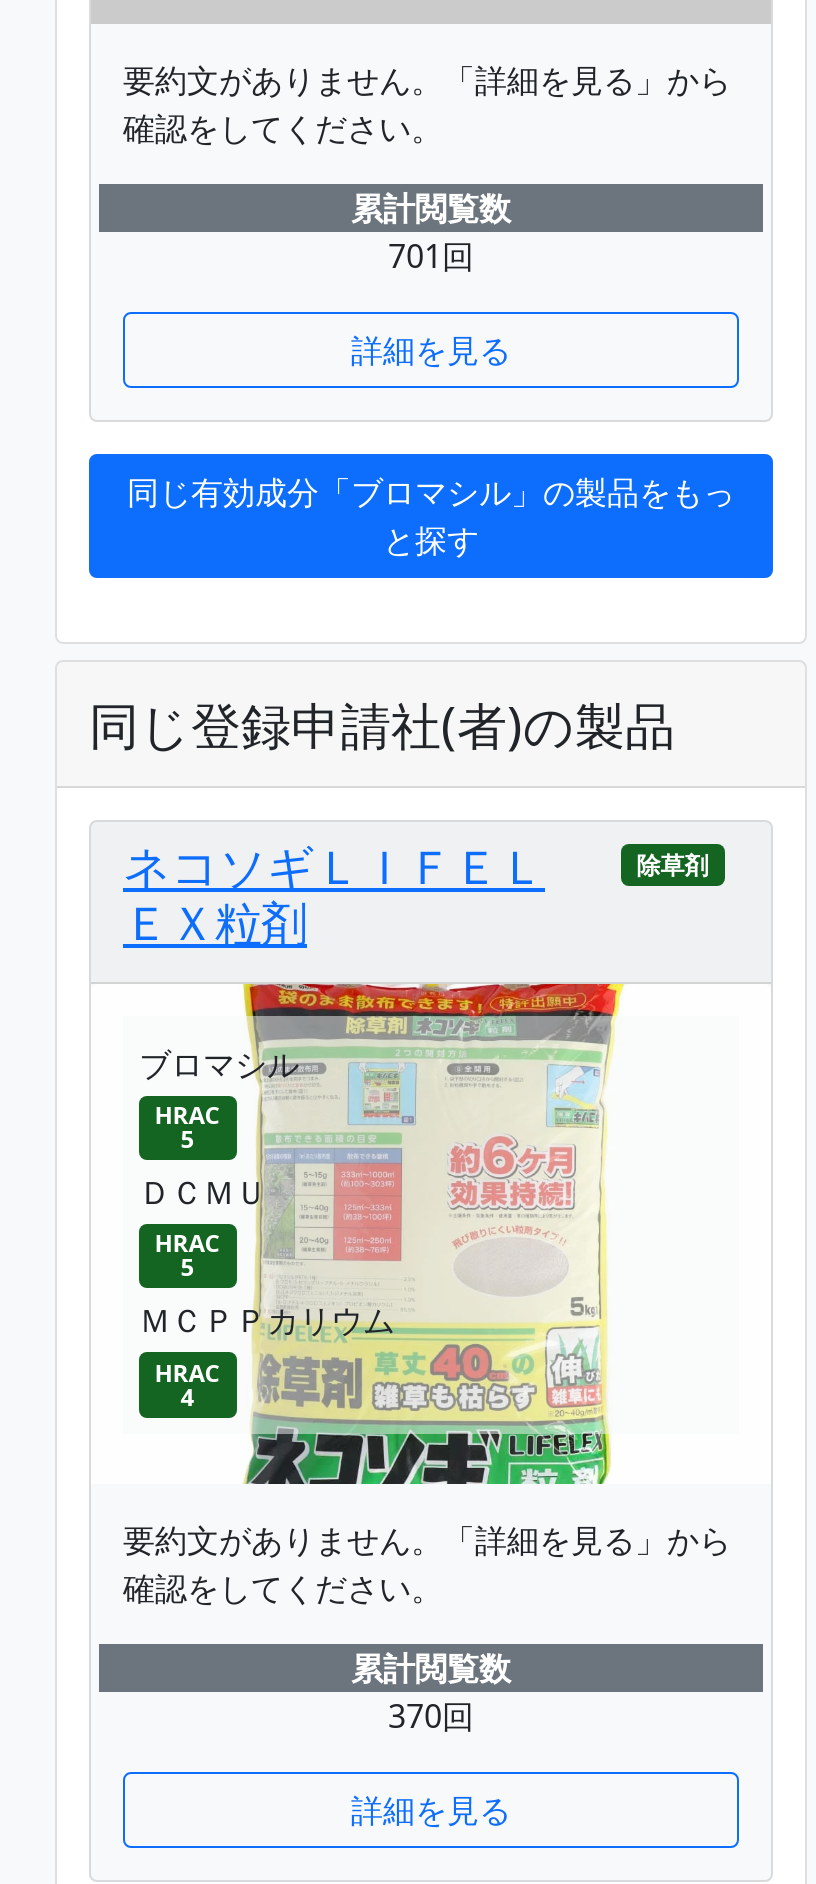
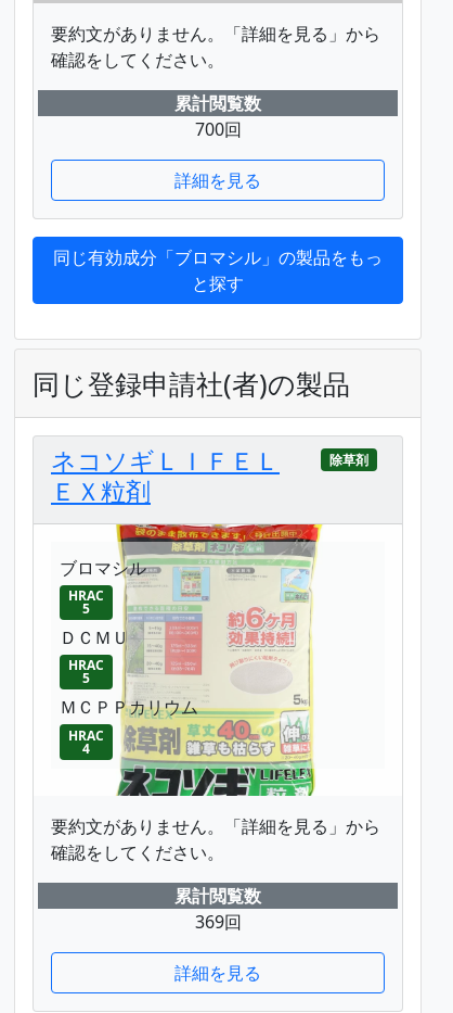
- 701回
+ 700回

- 370回
+ 369回
